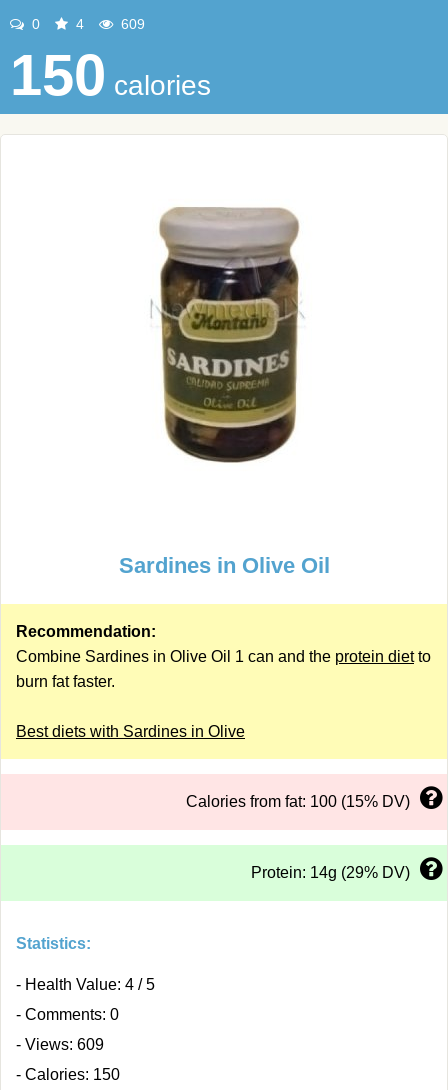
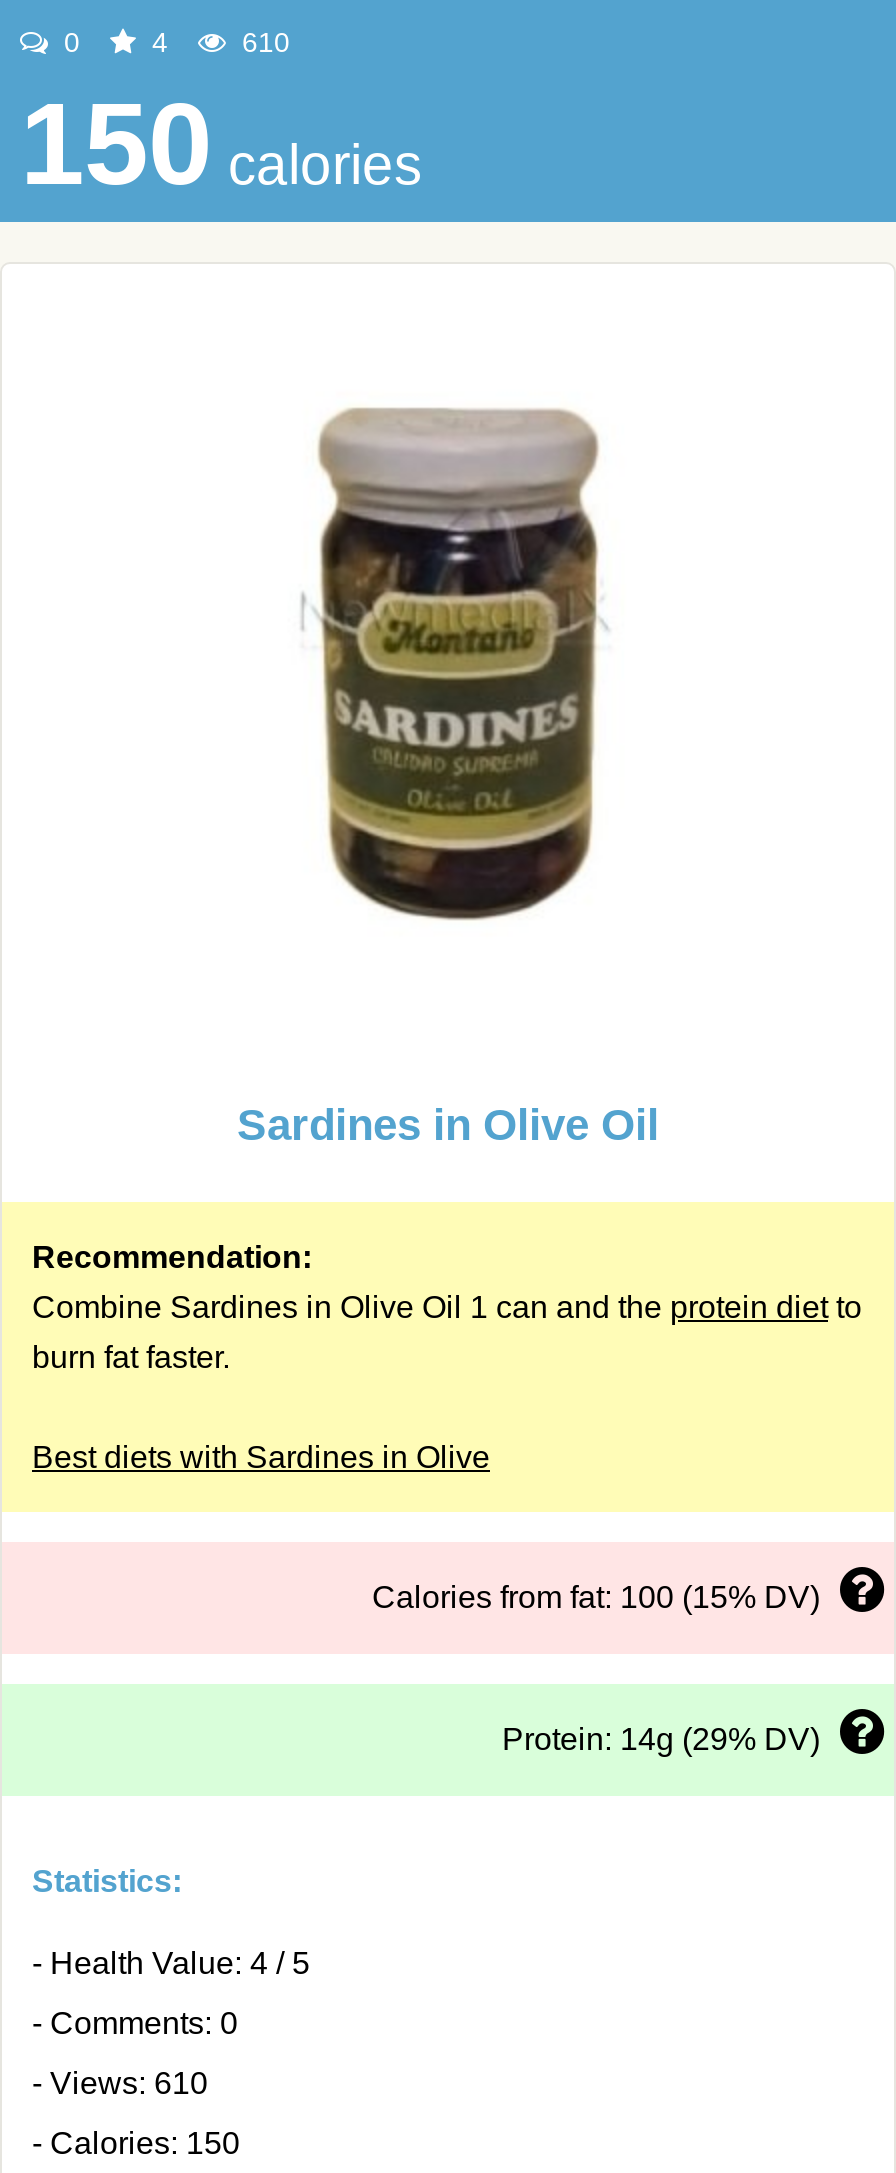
- 609
+ 610

- - Views: 609
+ - Views: 610
